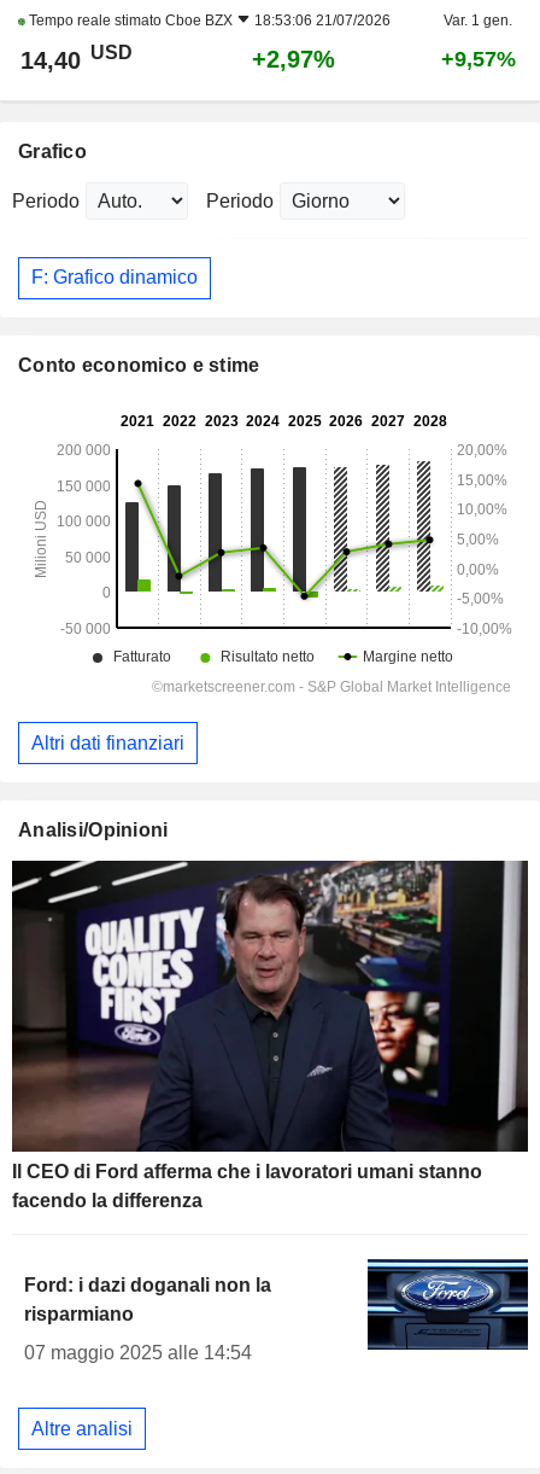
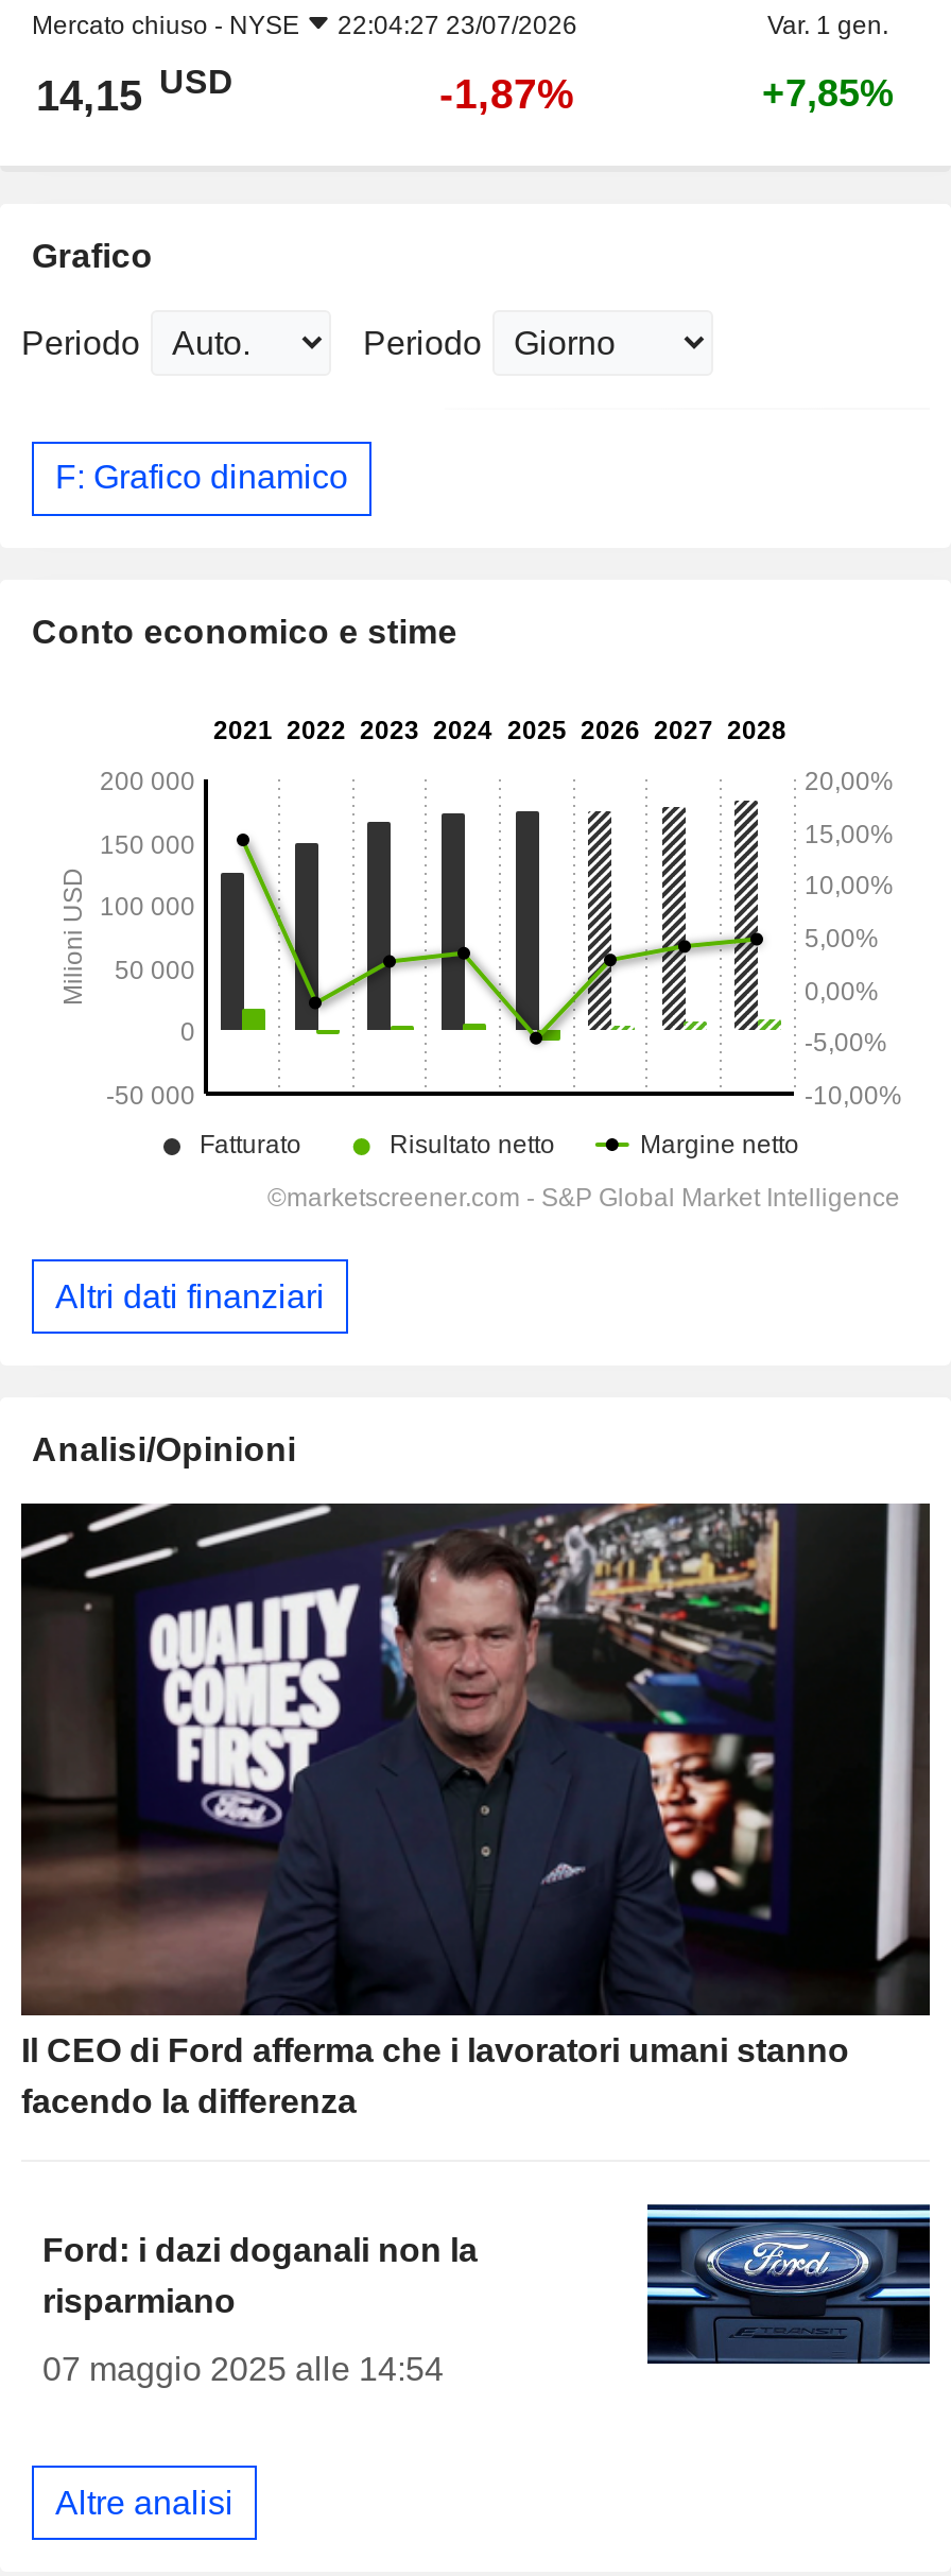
- Tempo reale stimato Cboe BZX
- 18:53:06 21/07/2026
+ Mercato chiuso - NYSE
+ 22:04:27 23/07/2026

- 14,40 USD
+ 14,15 USD

- +2,97%
+ -1,87%

- +9,57%
+ +7,85%
